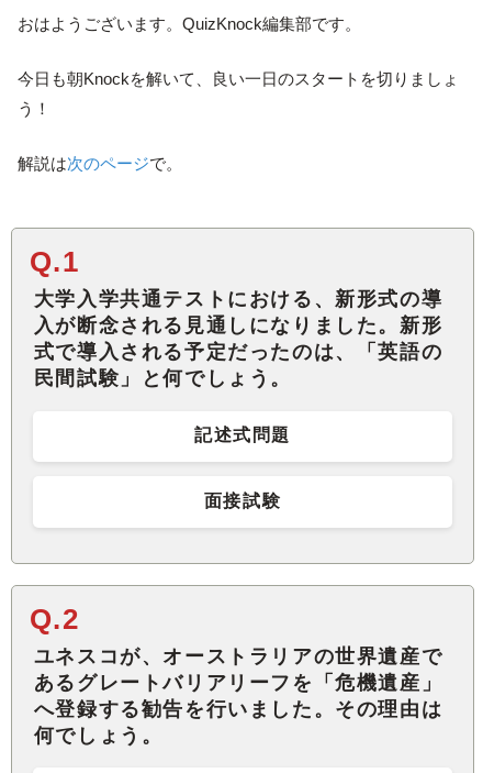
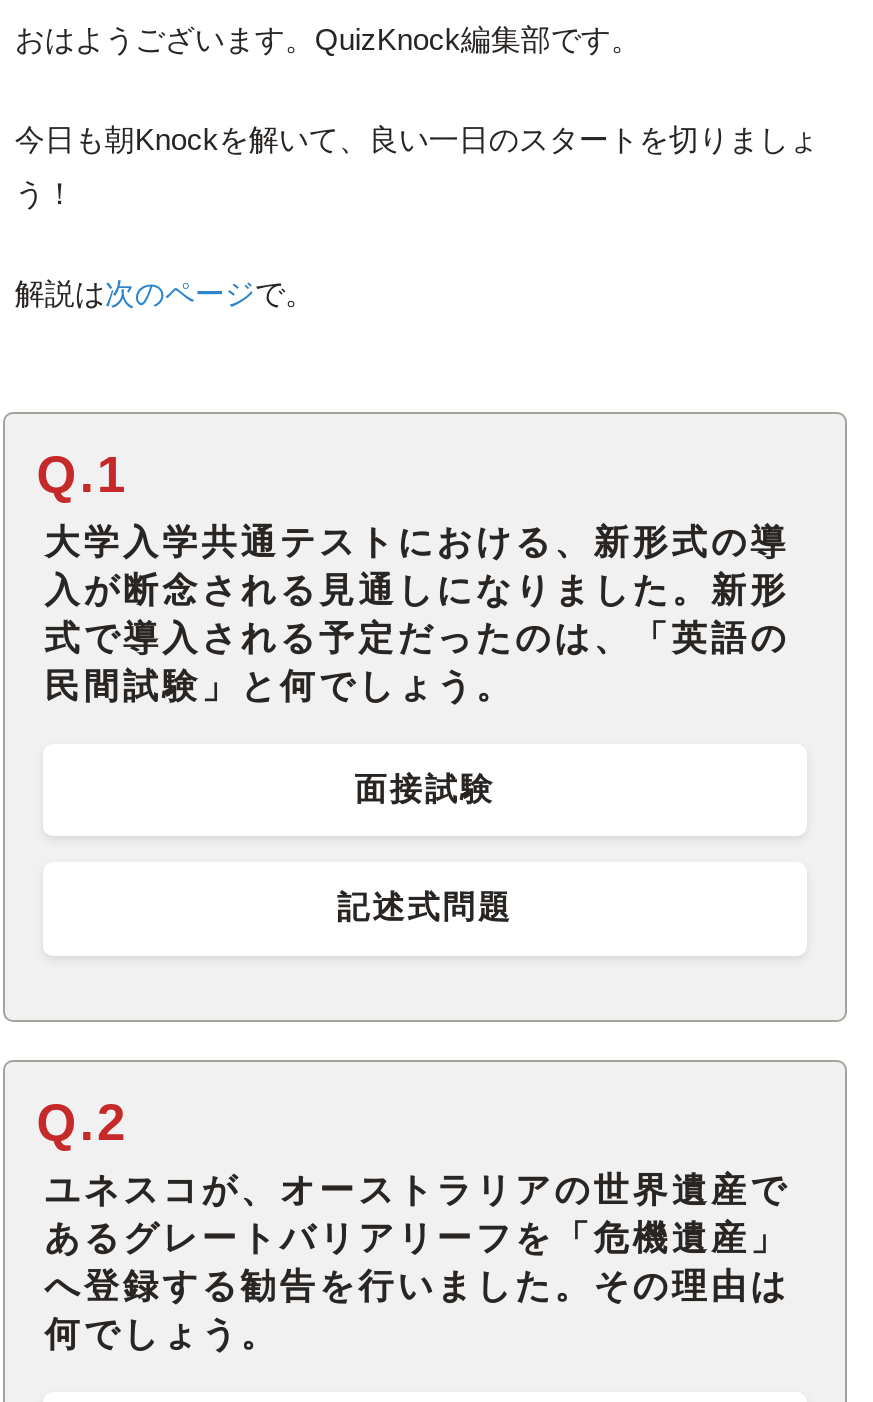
moved down: 記述式問題

moved up: 面接試験
